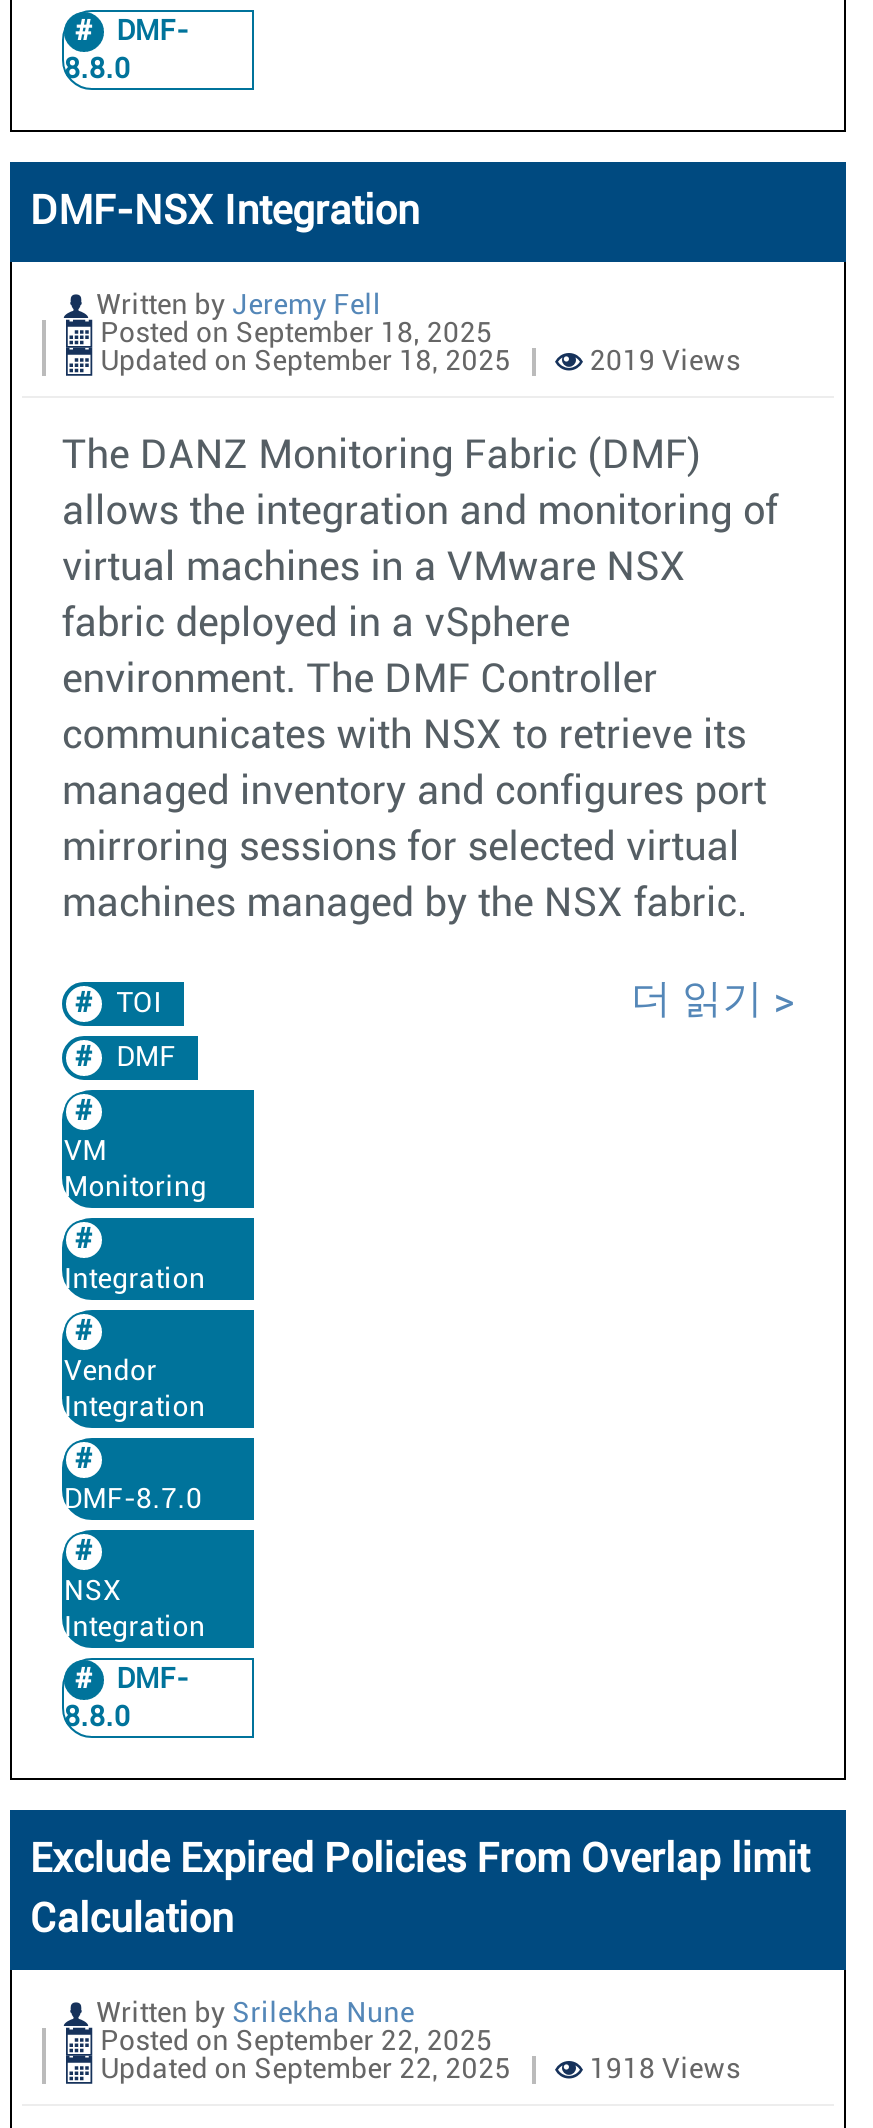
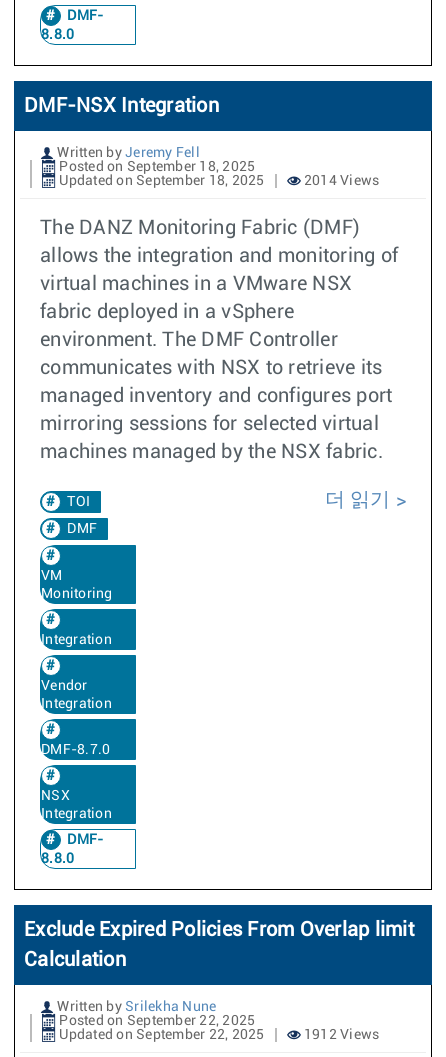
- 2019 Views
+ 2014 Views

- 1918 Views
+ 1912 Views
